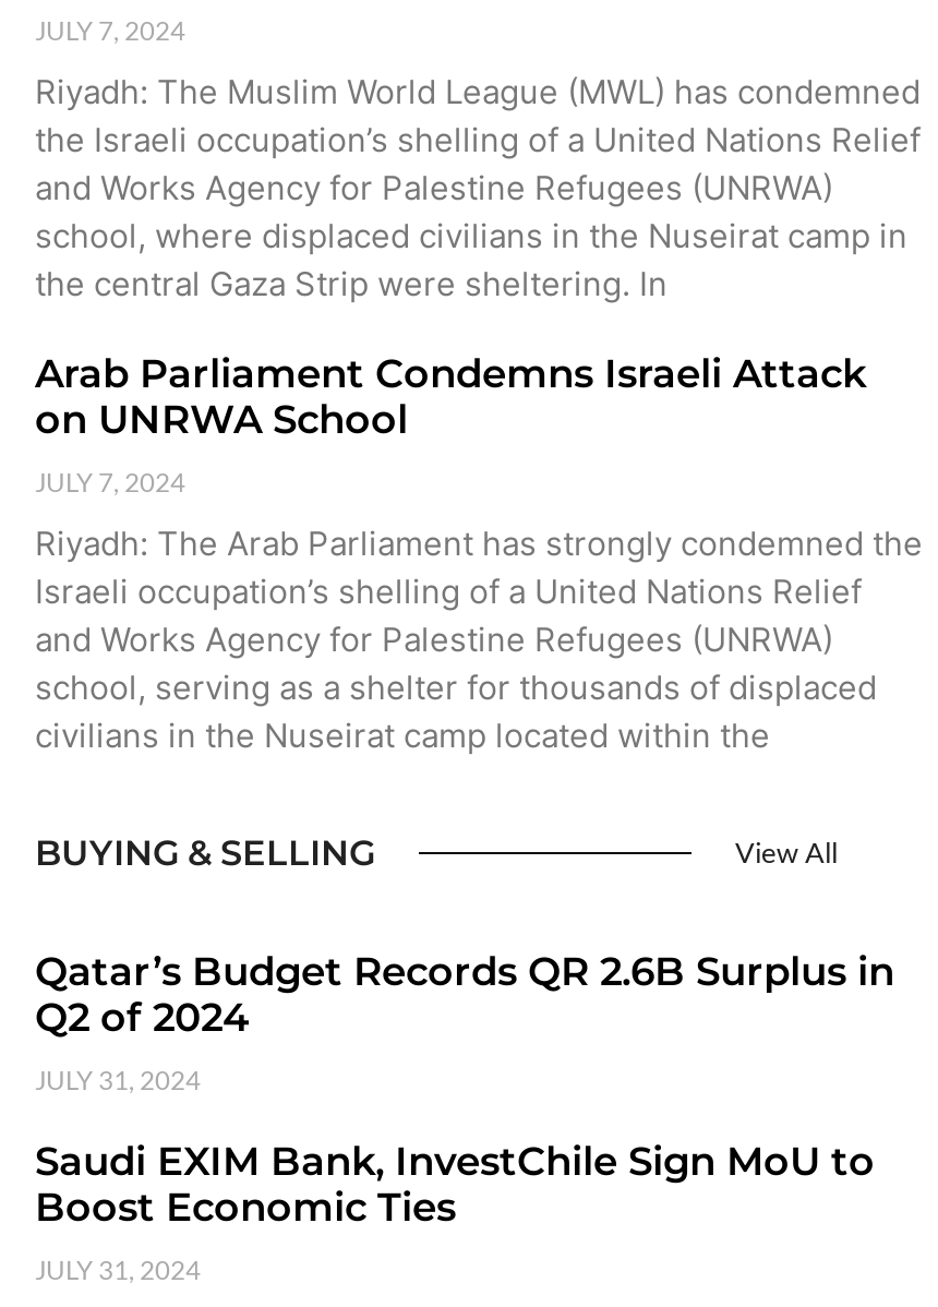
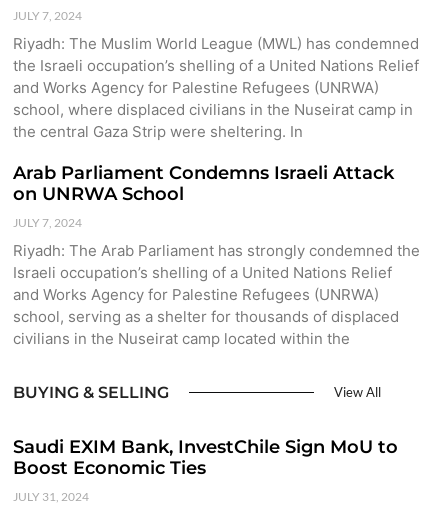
- Qatar’s Budget Records QR 2.6B Surplus in
- Q2 of 2024
- JULY 31, 2024
